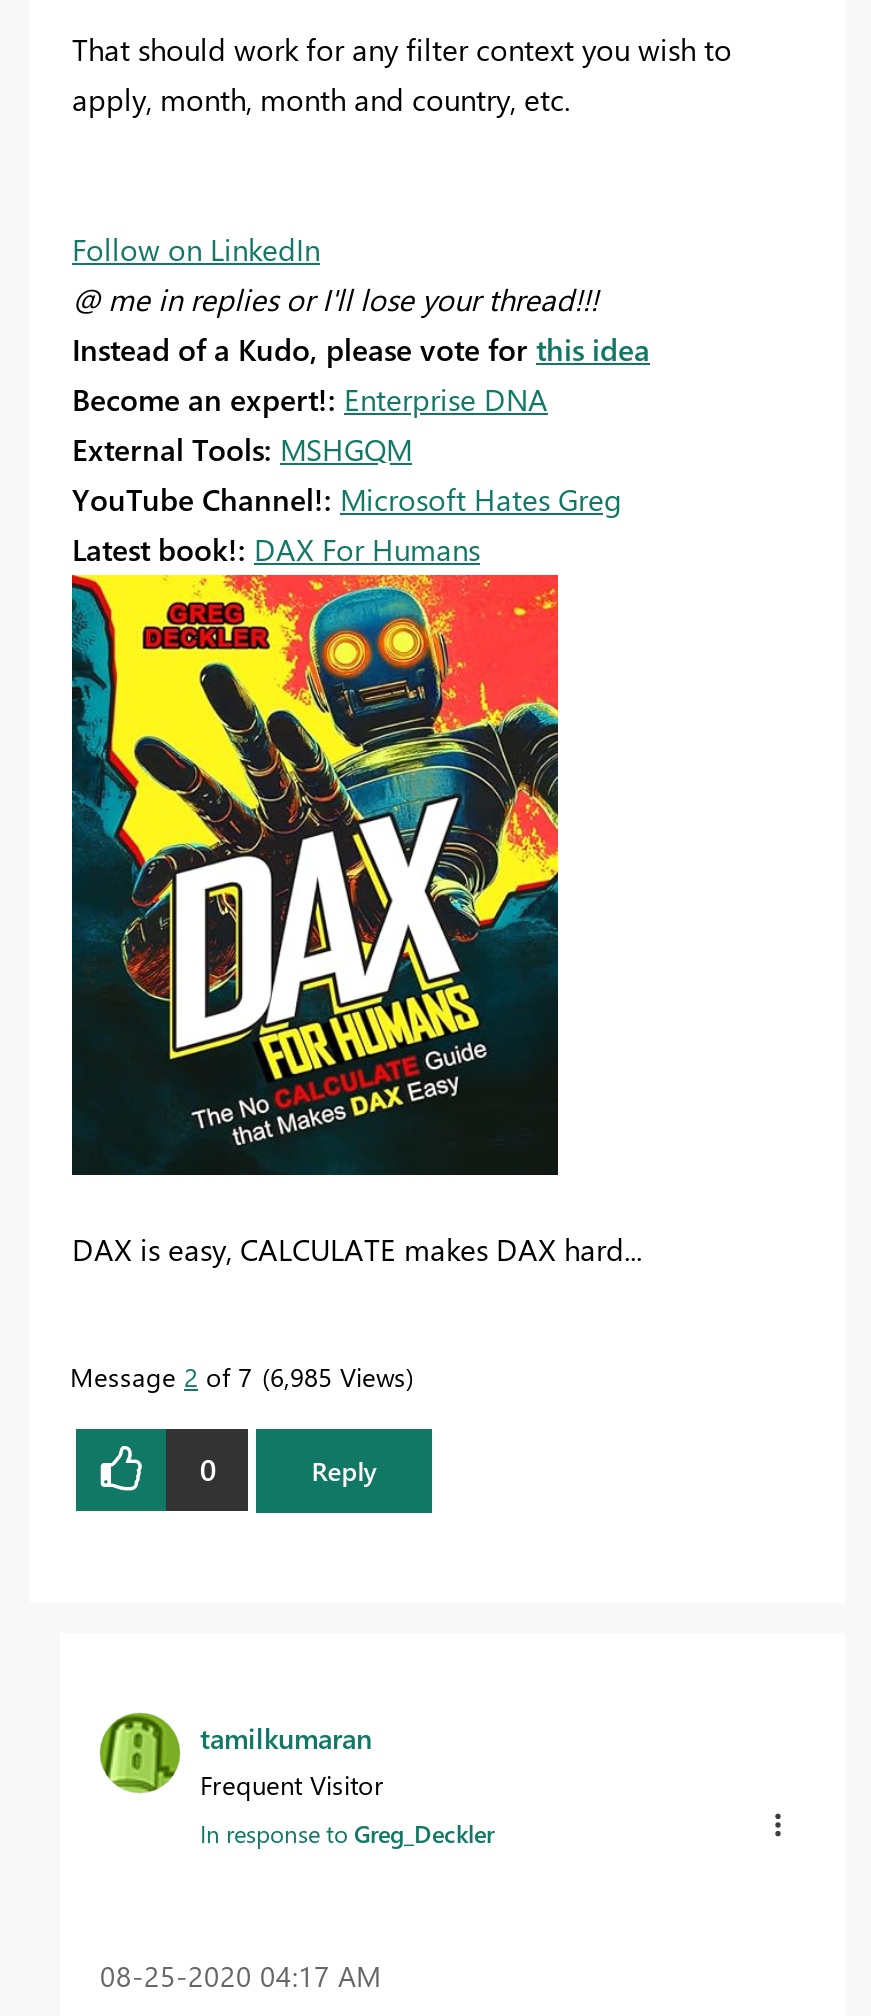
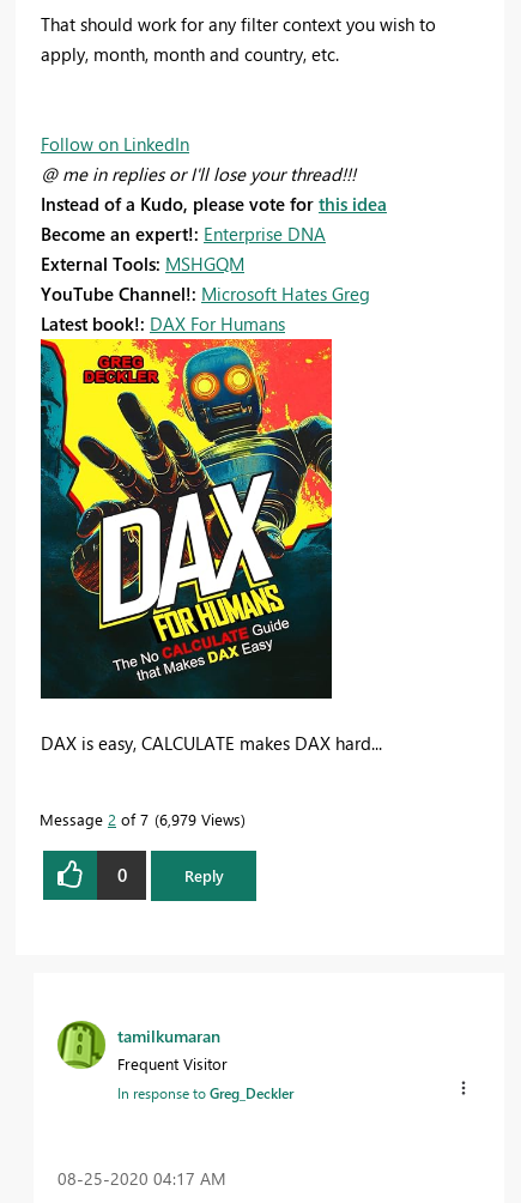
- Message 2 of 7 6,985 Views
+ Message 2 of 7 6,979 Views
